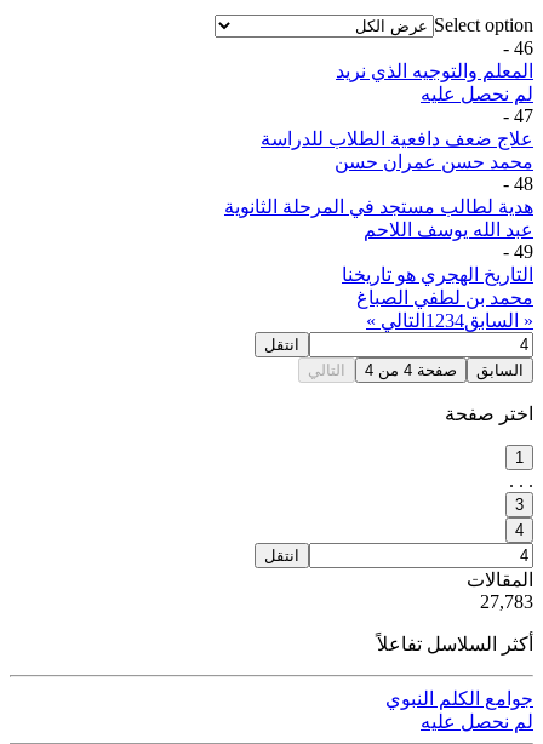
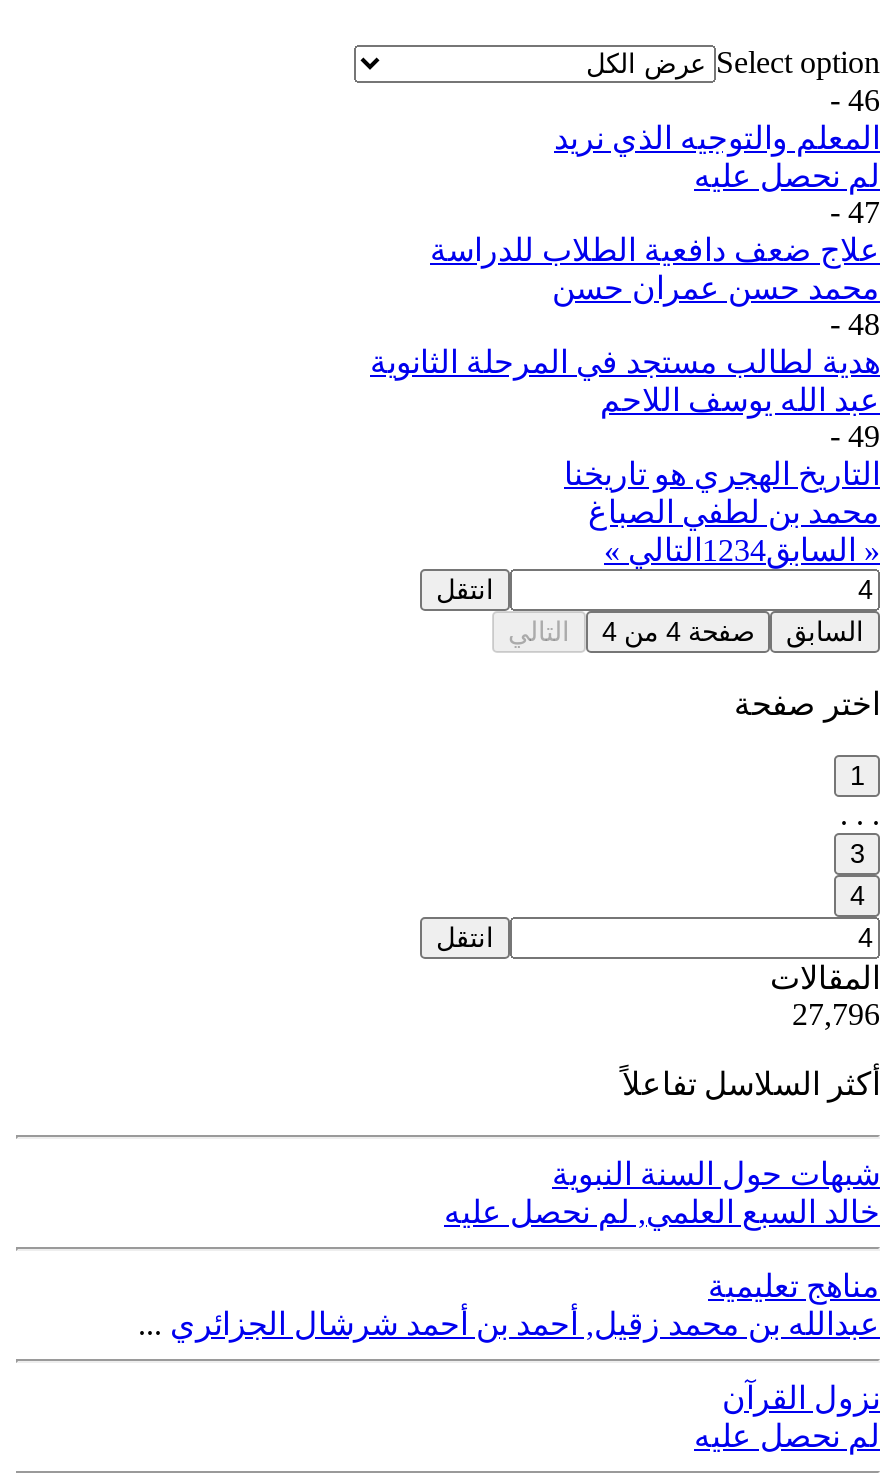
- 27,783
+ 27,796

- جوامع الكلم النبوي
+ شبهات حول السنة النبوية
+ خالد السبع العلمي, لم نحصل عليه
+ مناهج تعليمية
+ عبدالله بن محمد زقيل, أحمد بن أحمد شرشال الجزائري...
+ نزول القرآن
